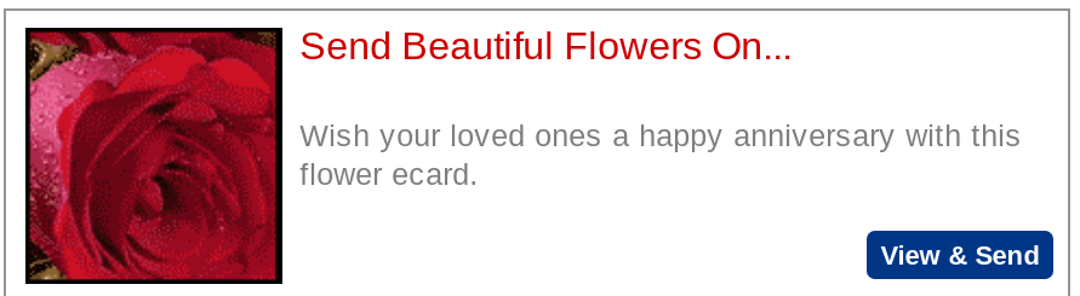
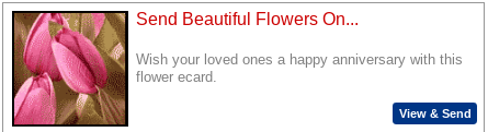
- [image]
+ [image]
